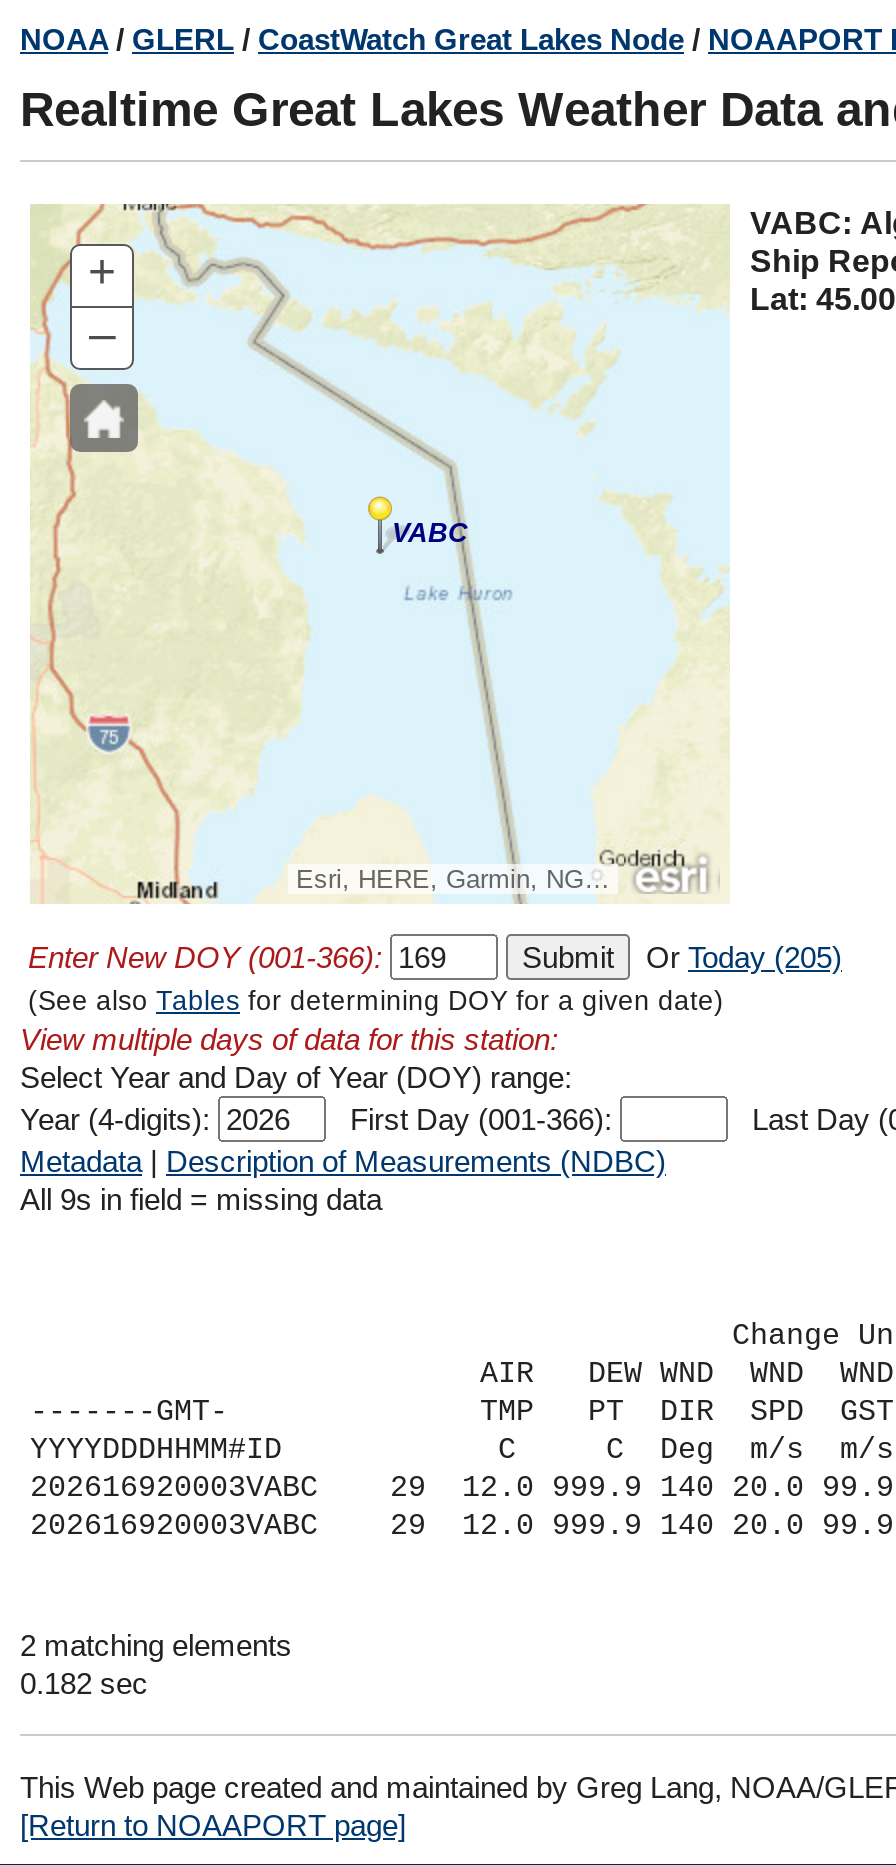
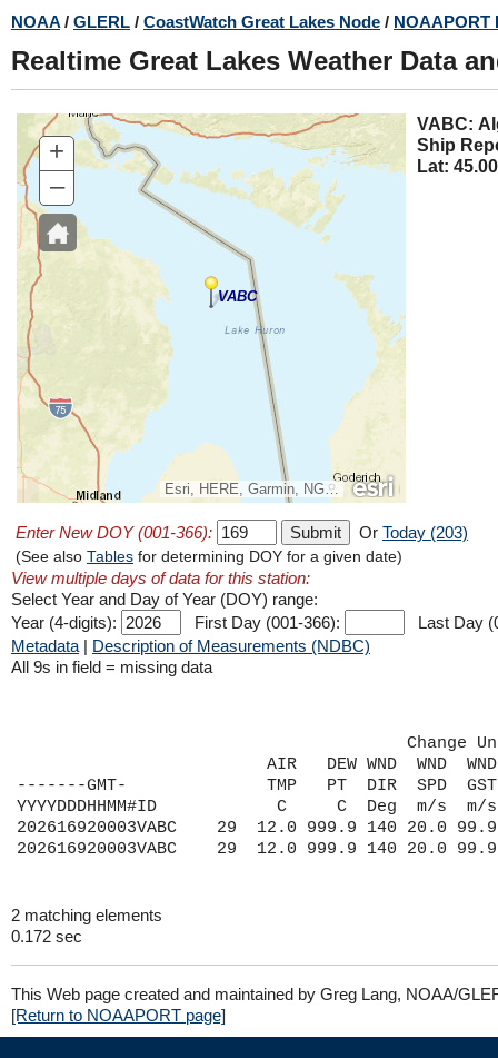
- Or Today (205)
+ Or Today (203)

- 0.182 sec
+ 0.172 sec
